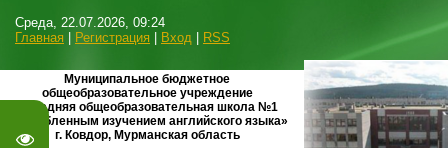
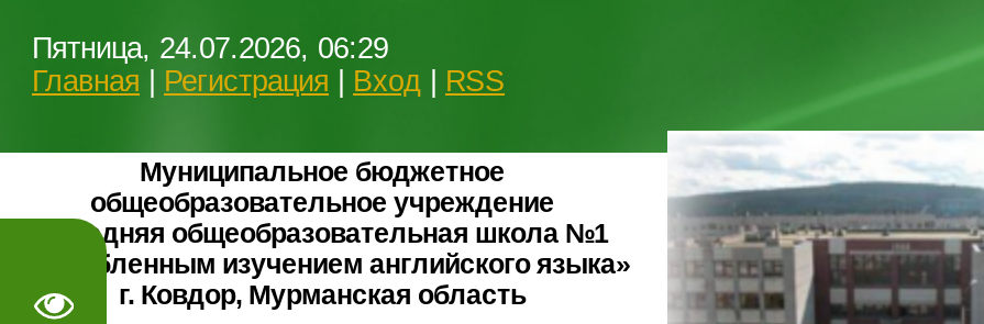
- Среда, 22.07.2026, 09:24
+ Пятница, 24.07.2026, 06:29
